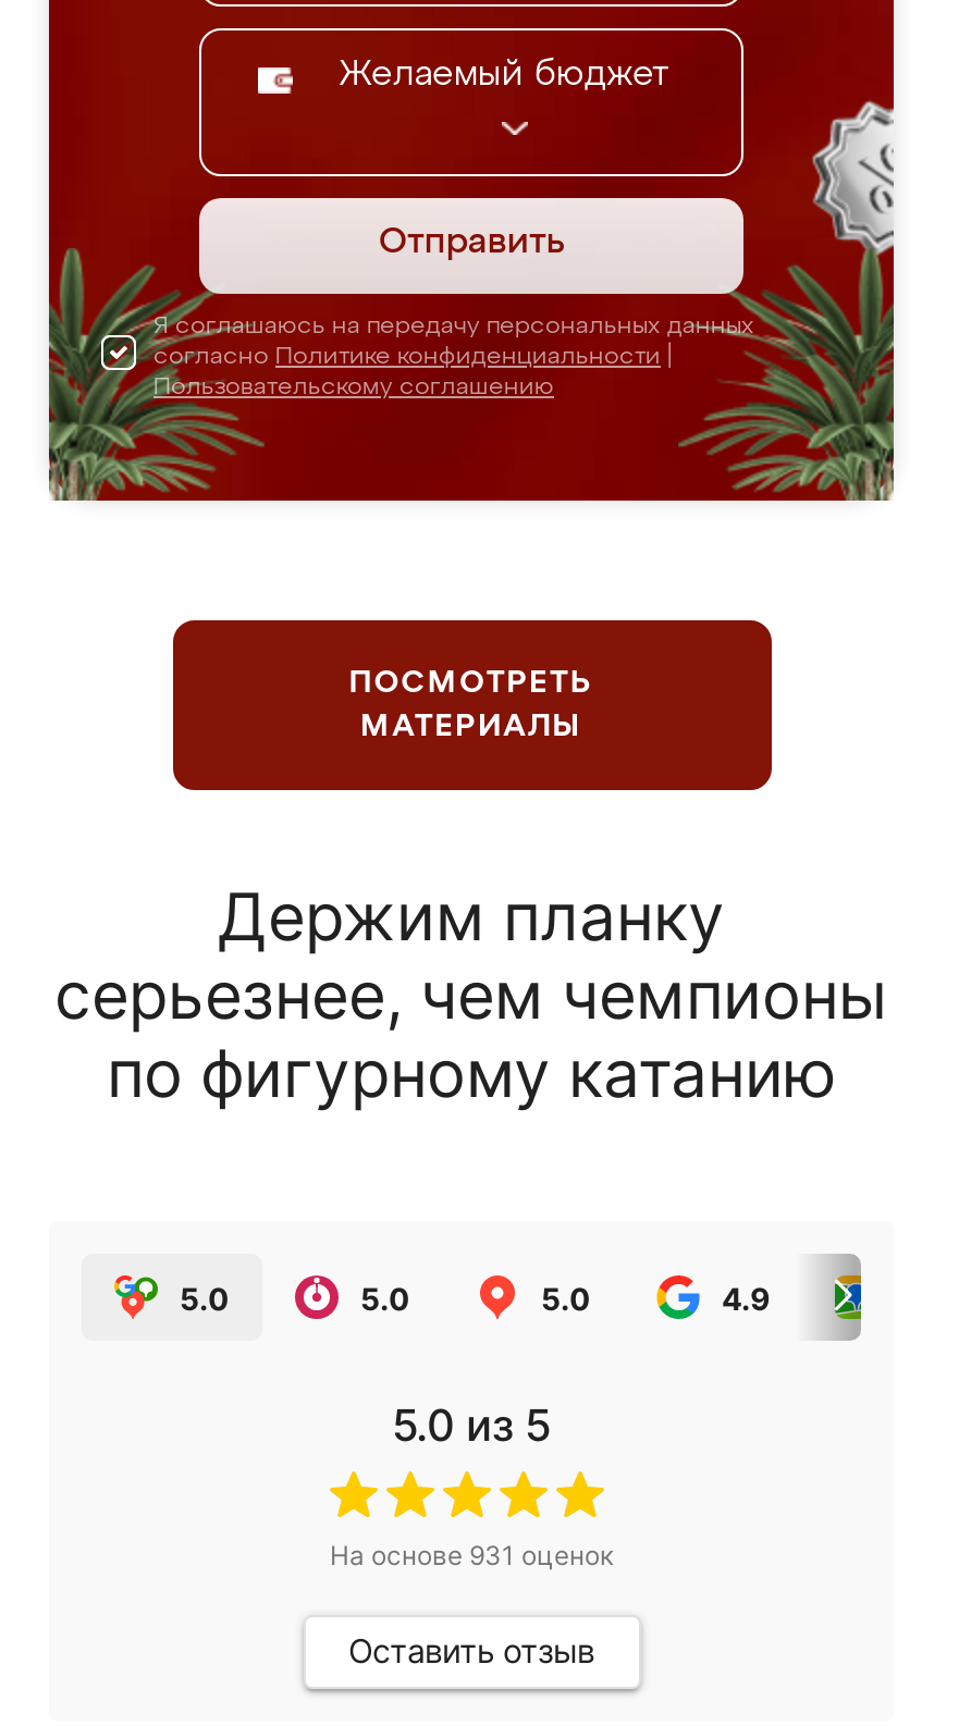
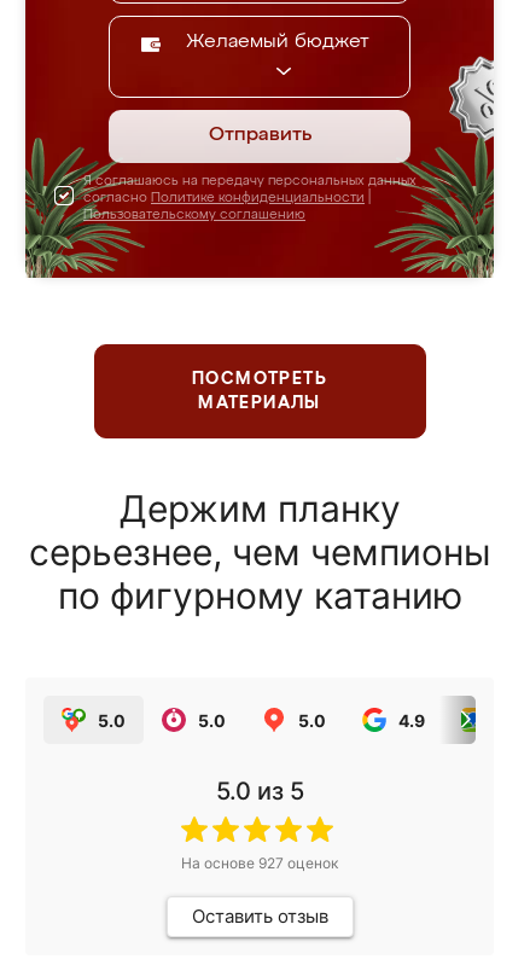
- На основе 931 оценок
+ На основе 927 оценок
